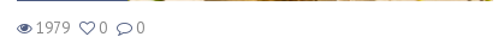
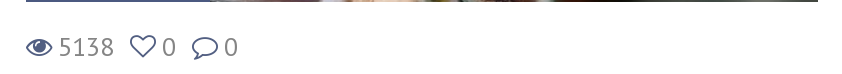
- 1979 0 0
+ 5138 0 0
